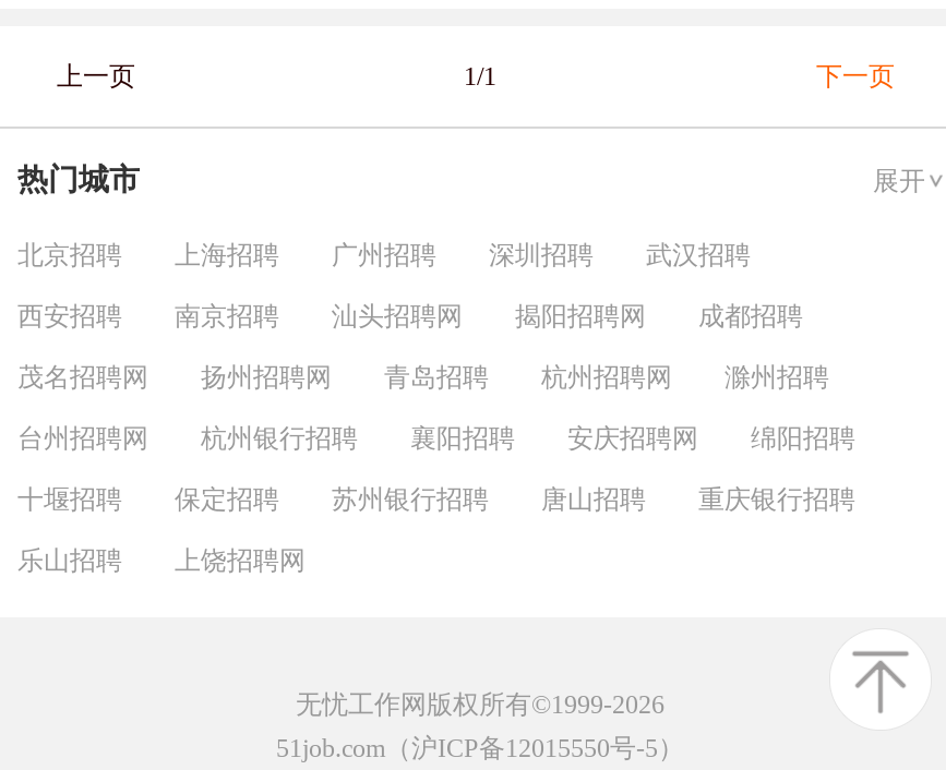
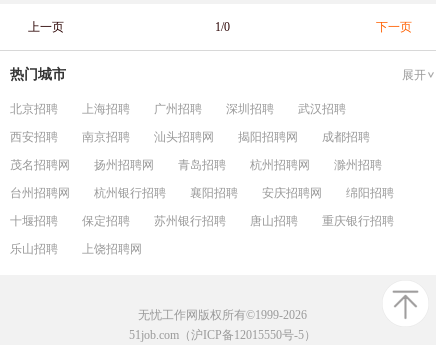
- 1/1
+ 1/0
